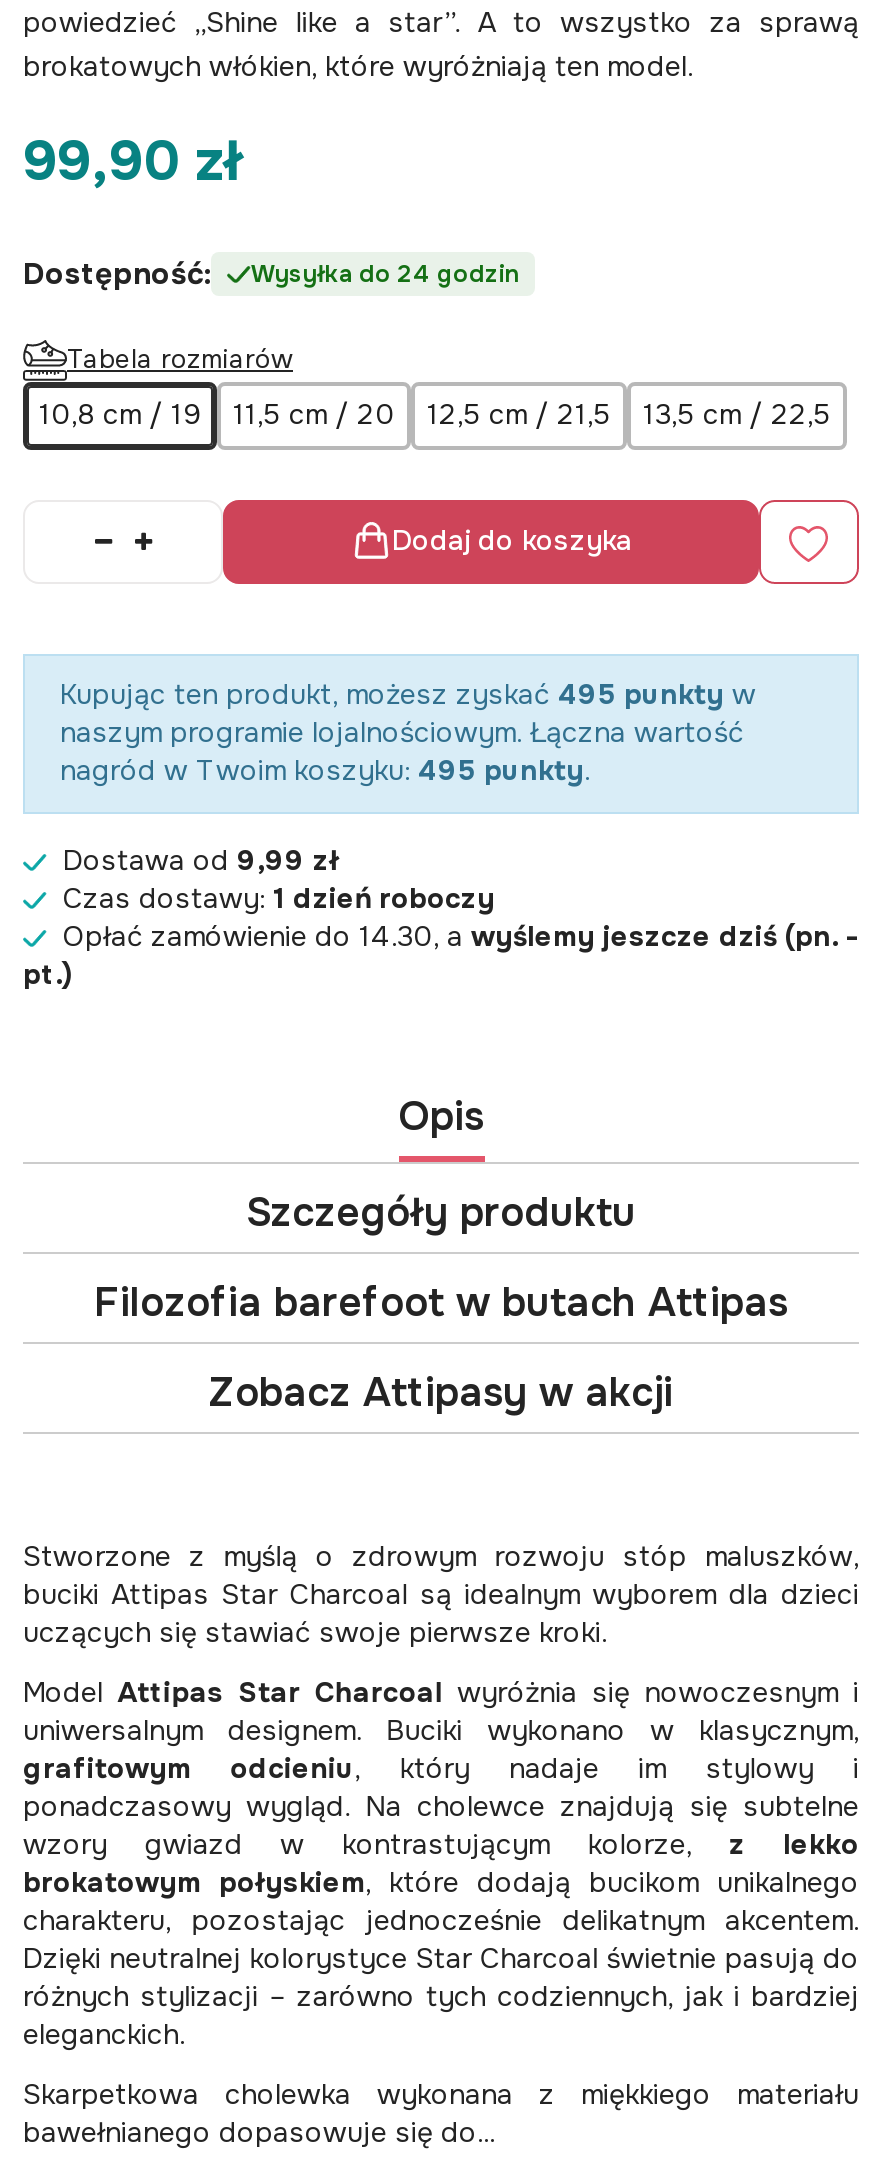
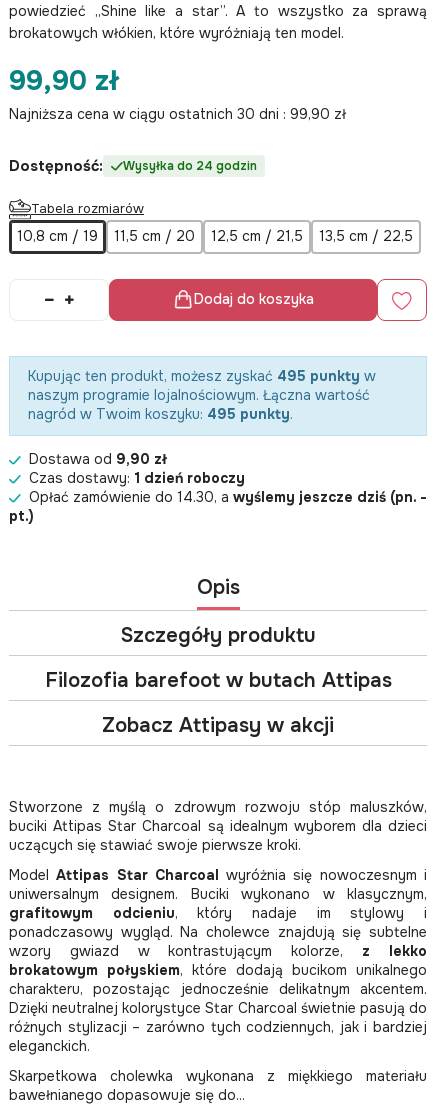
+ Najniższa cena w ciągu ostatnich 30 dni : 99,90 zł

- Dostawa od 9,99 zł
+ Dostawa od 9,90 zł
